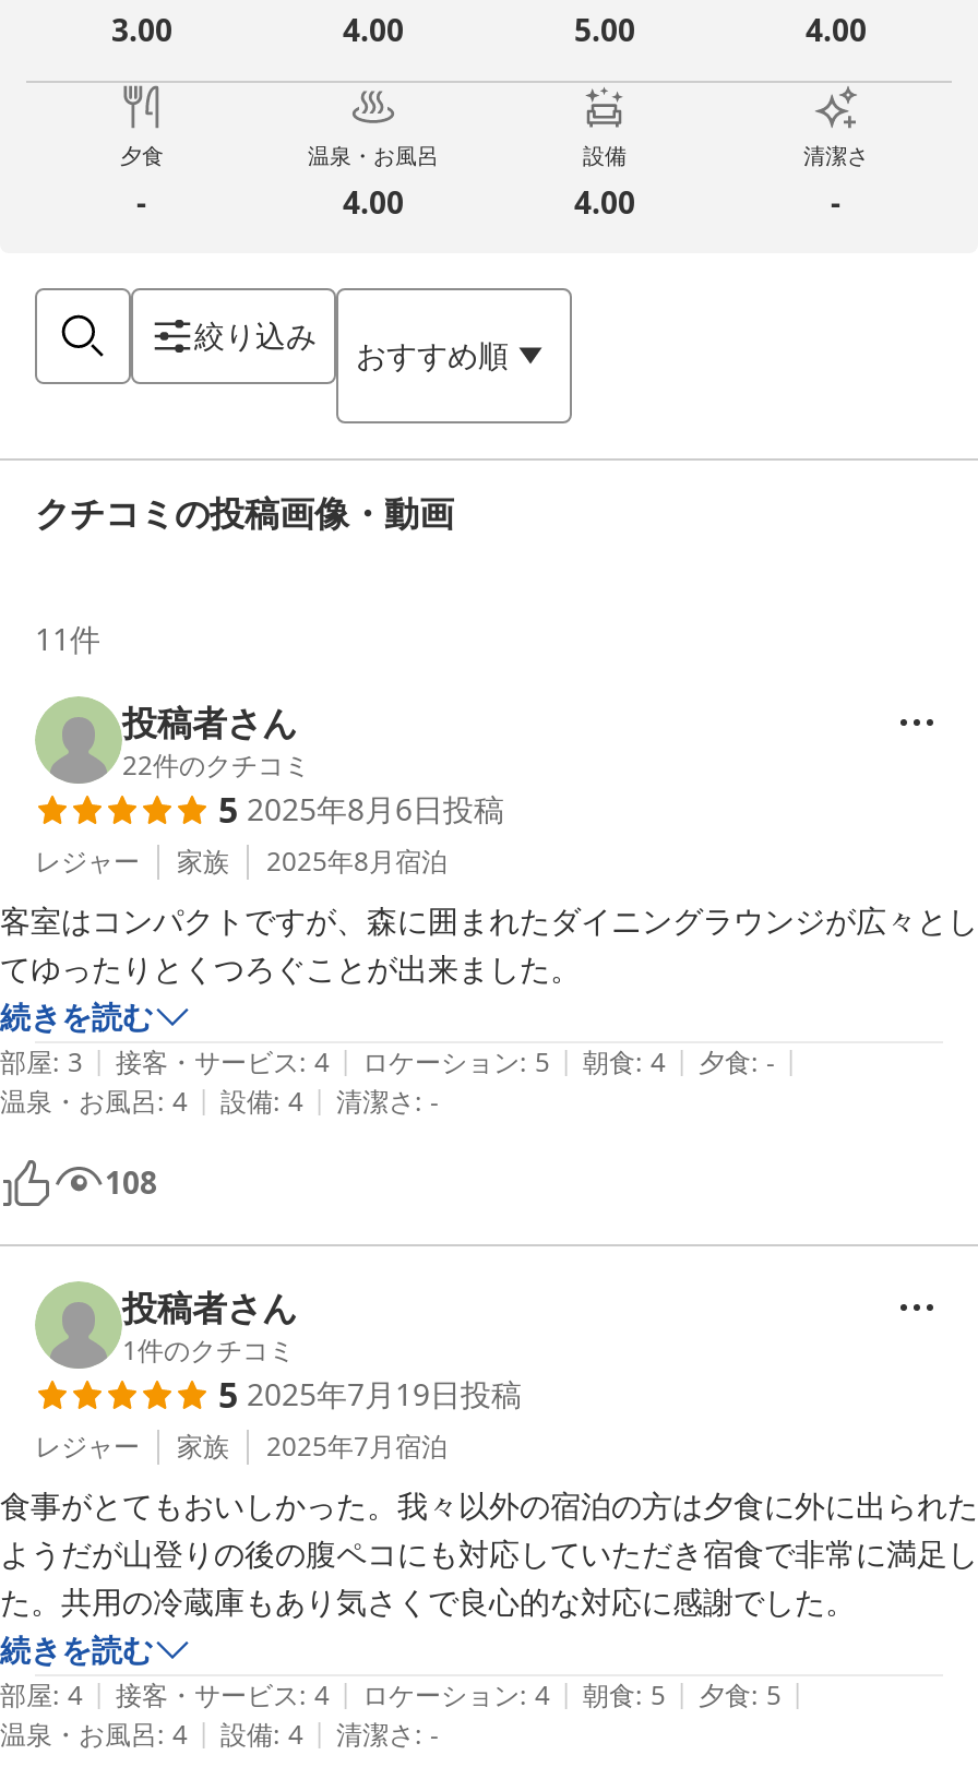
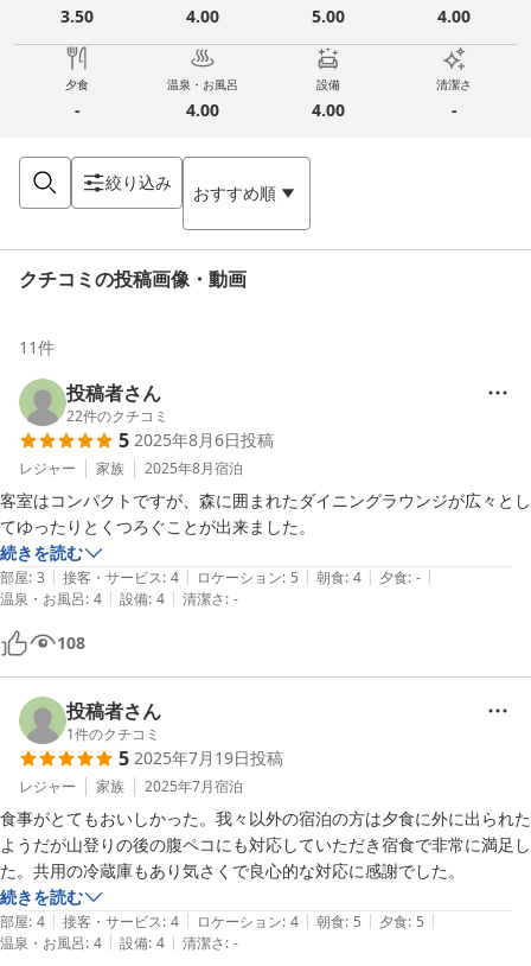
- 3.00
+ 3.50
